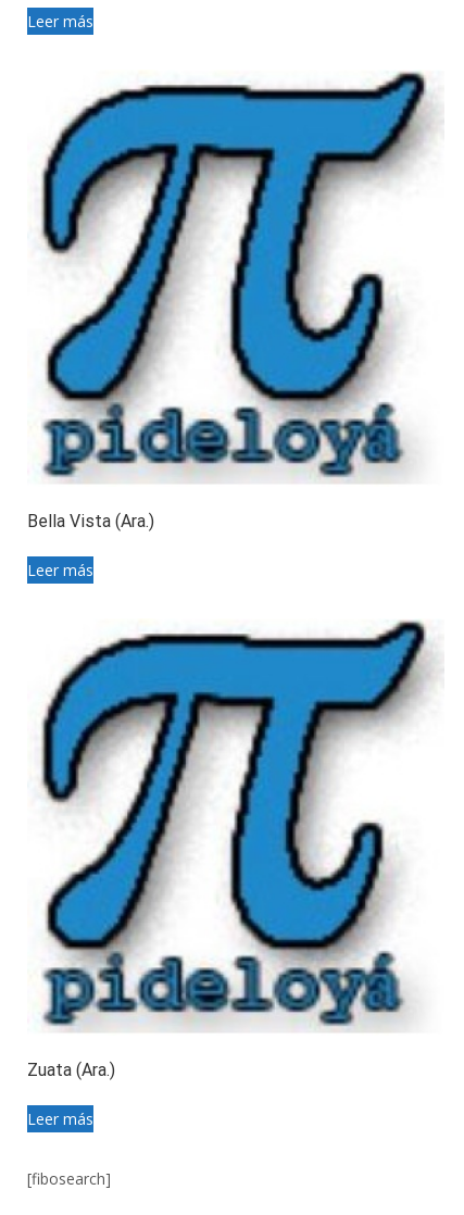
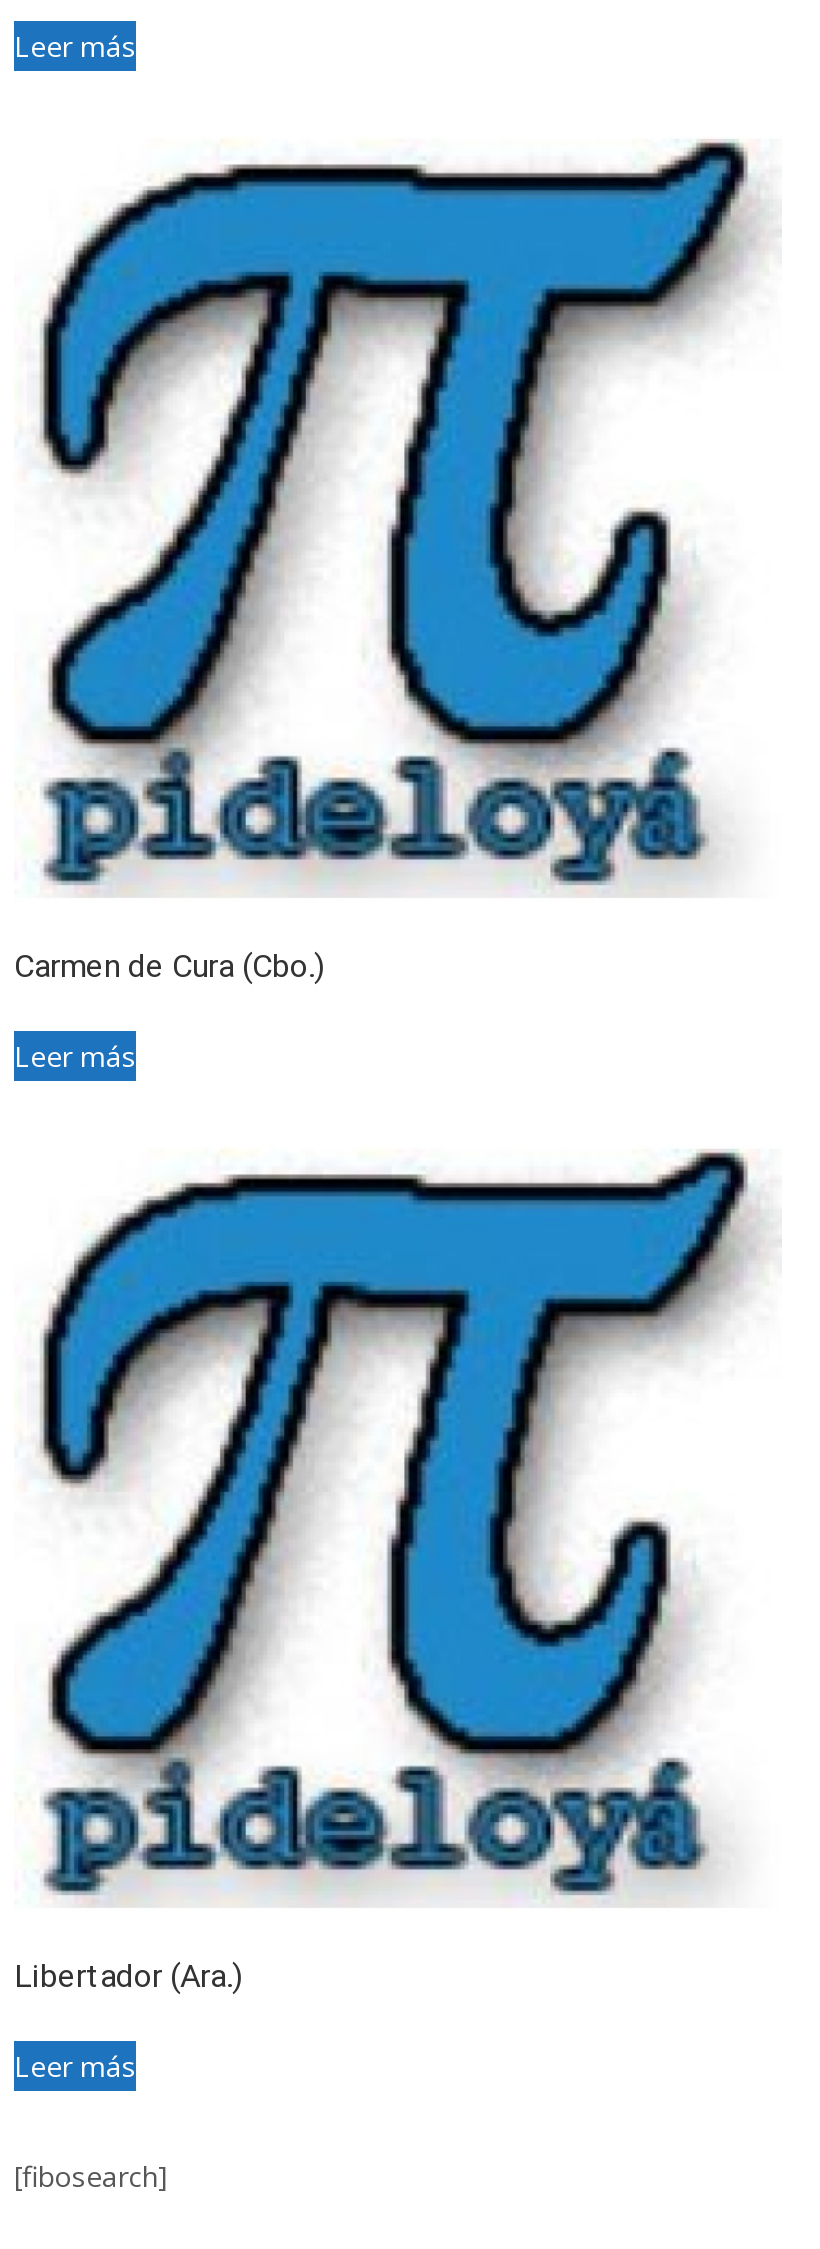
- Bella Vista (Ara.)
+ Carmen de Cura (Cbo.)

- Zuata (Ara.)
+ Libertador (Ara.)
